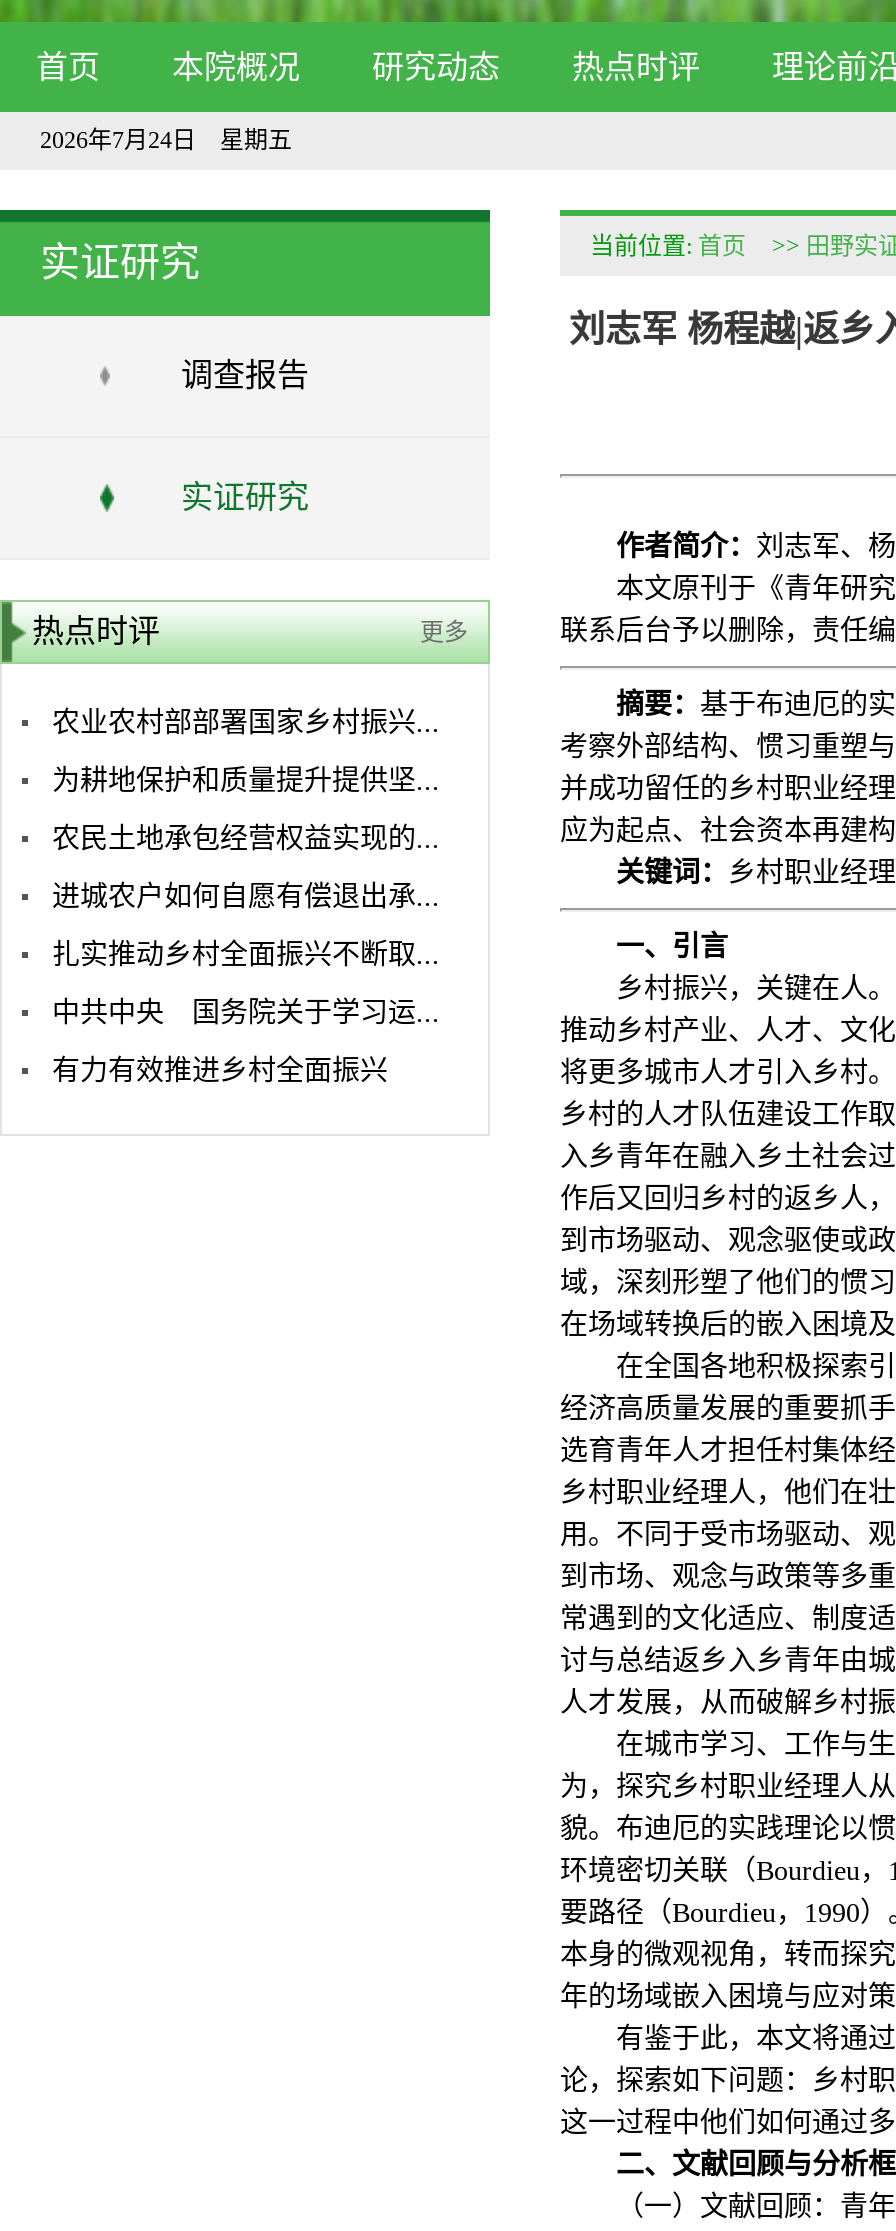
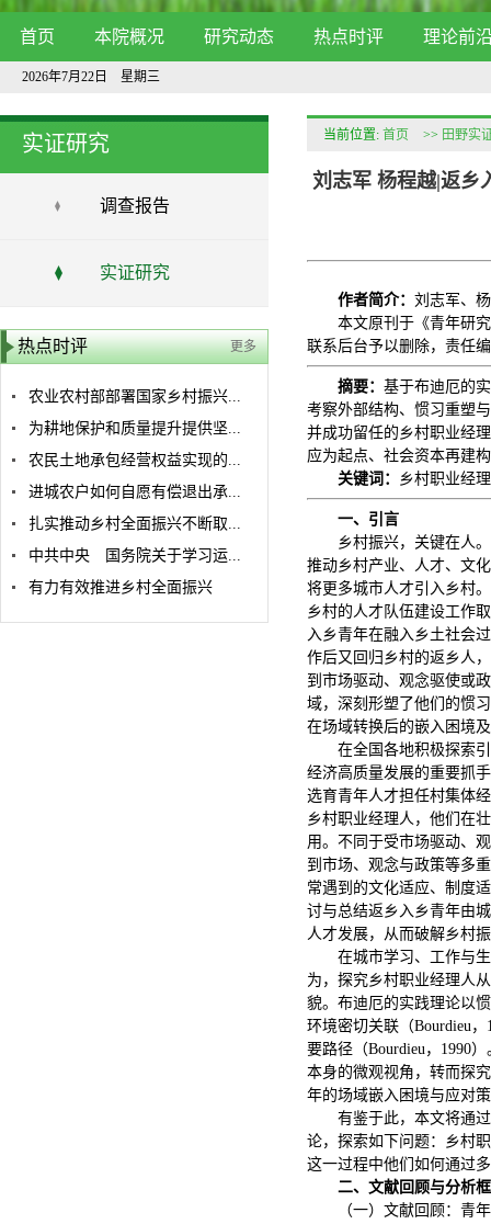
- 2026年7月24日 星期五
+ 2026年7月22日 星期三
